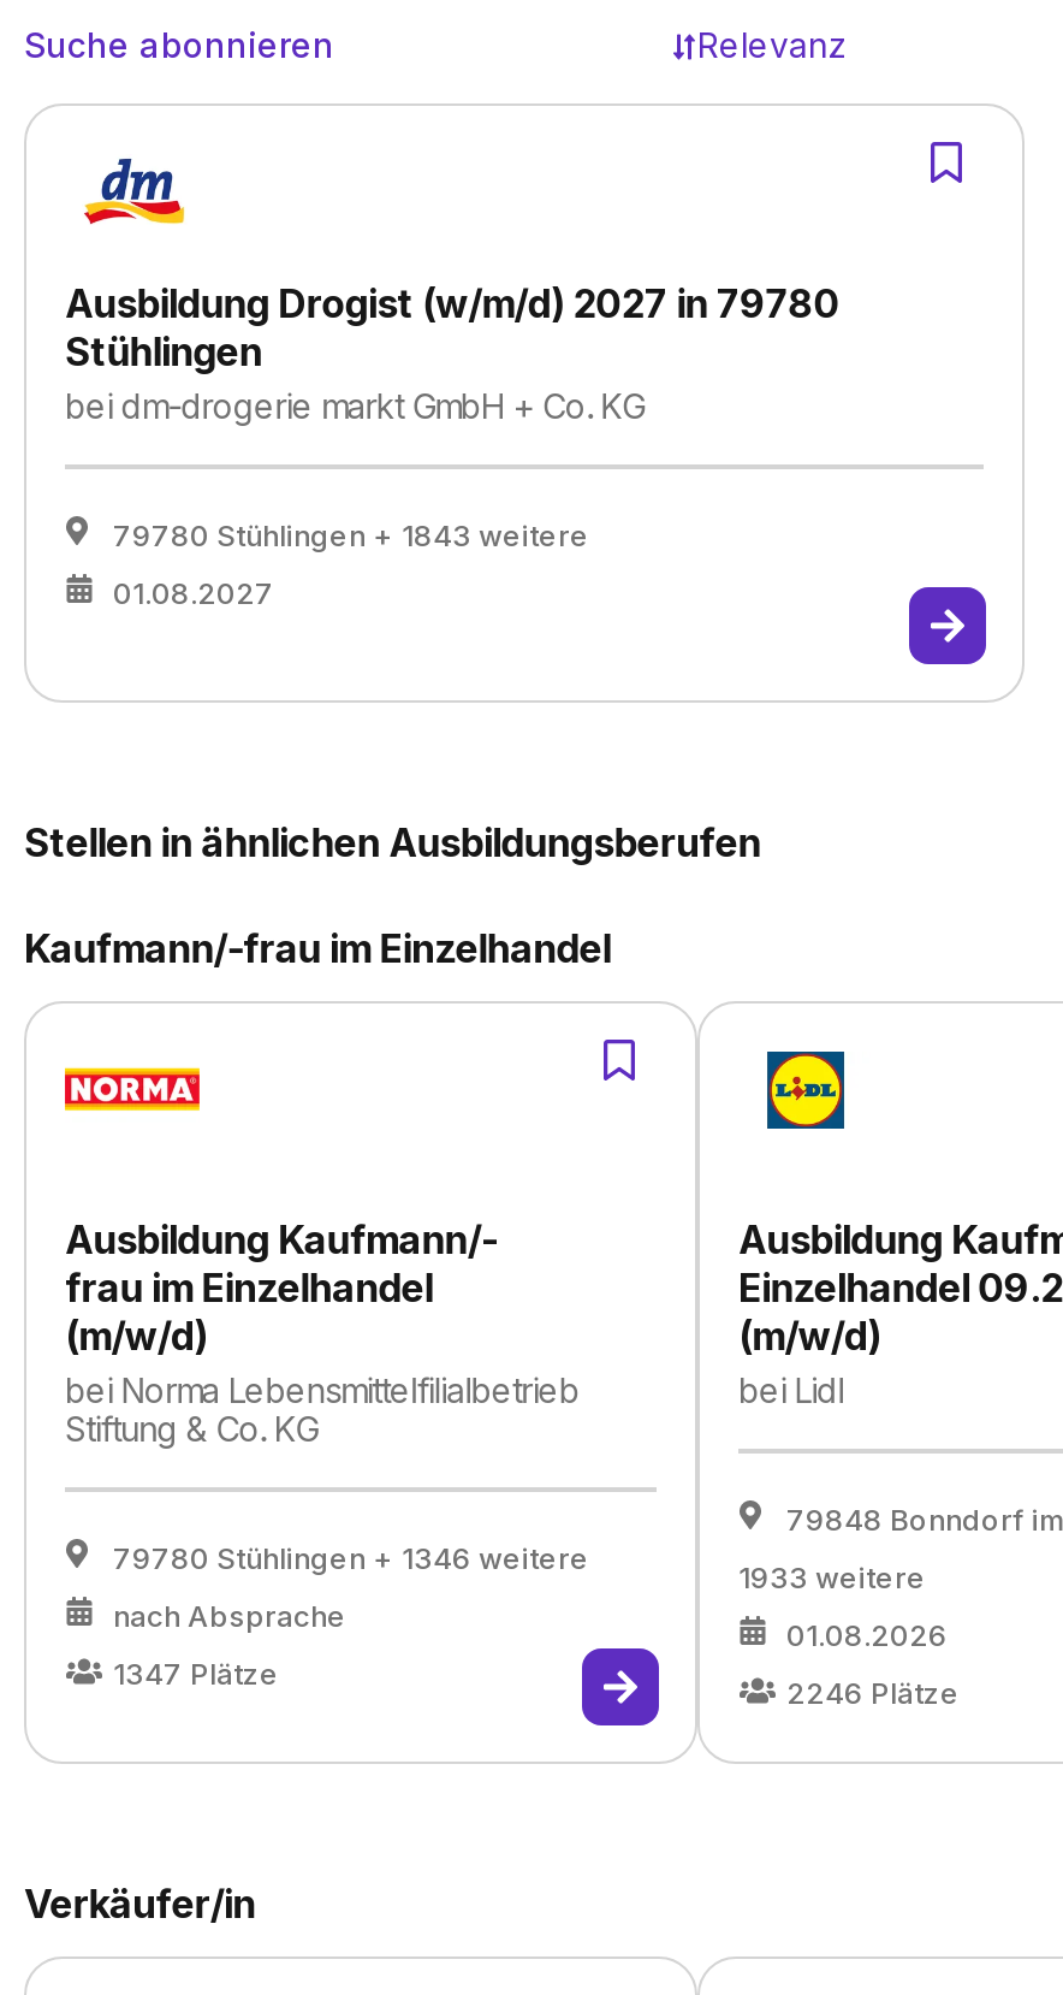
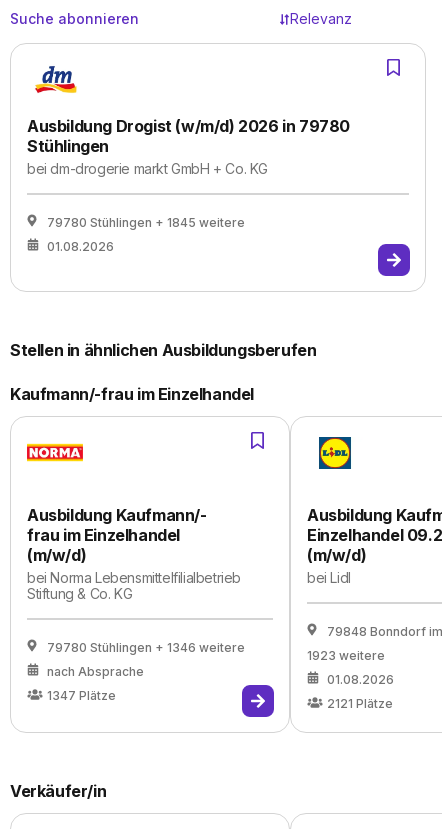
- Ausbildung Drogist (w/m/d) 2027 in 79780
+ Ausbildung Drogist (w/m/d) 2026 in 79780

- 79780 Stühlingen + 1843 weitere
+ 79780 Stühlingen + 1845 weitere

- 01.08.2027
+ 01.08.2026

- 1933 weitere
+ 1923 weitere

- 2246 Plätze
+ 2121 Plätze
